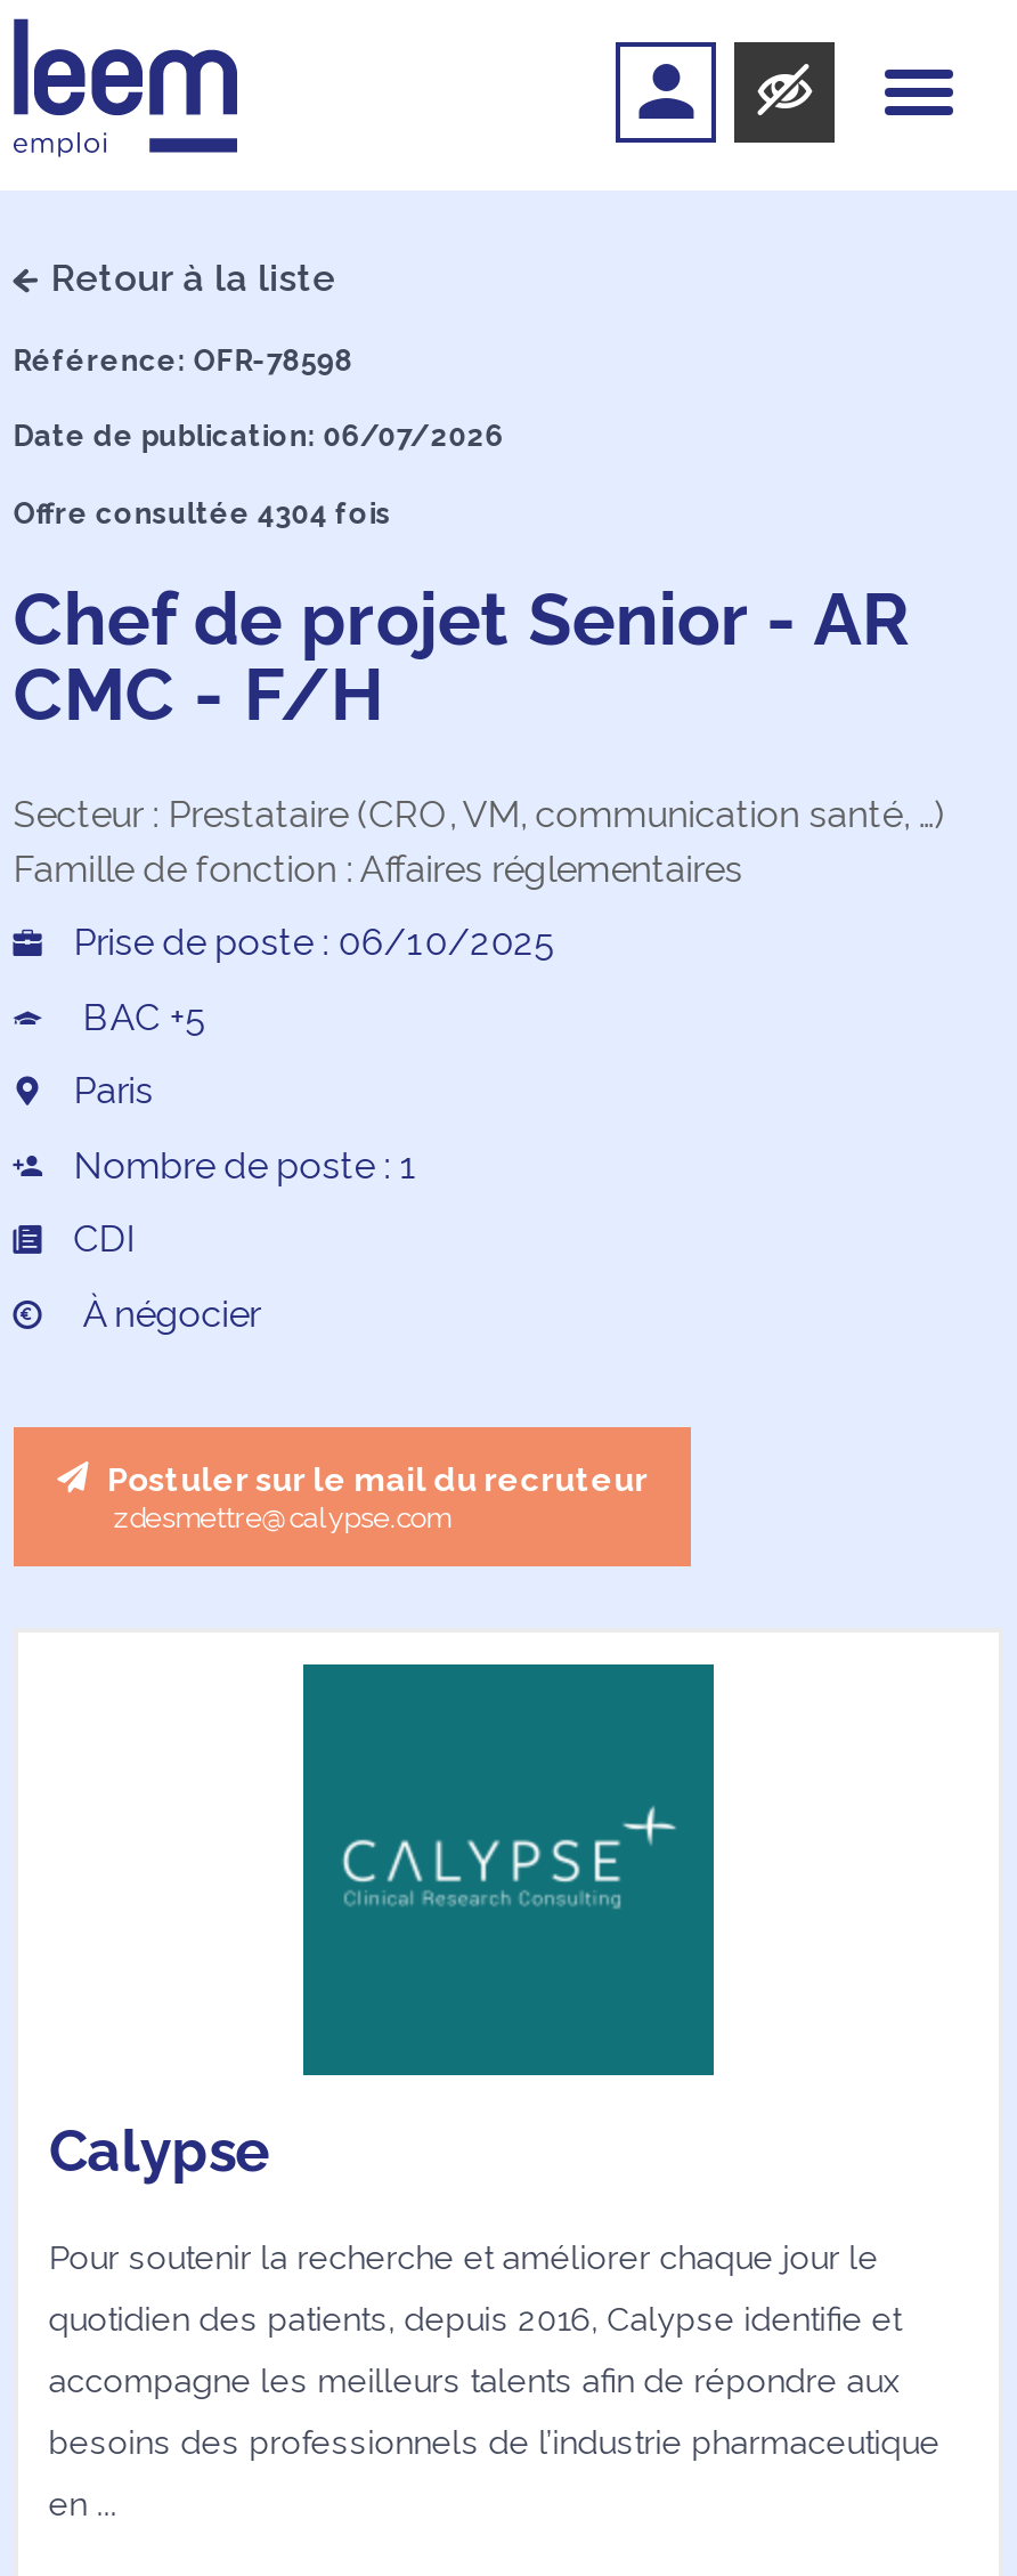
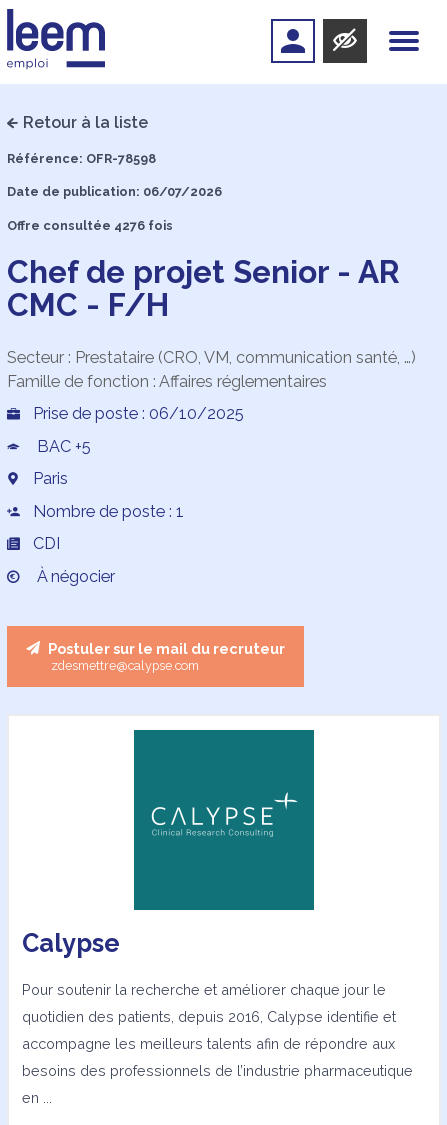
- Offre consultée 4304 fois
+ Offre consultée 4276 fois
